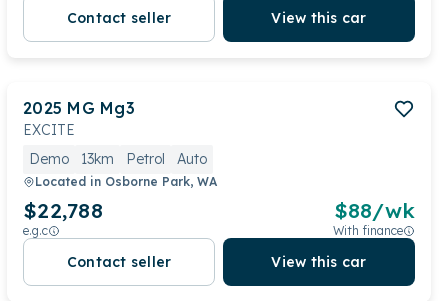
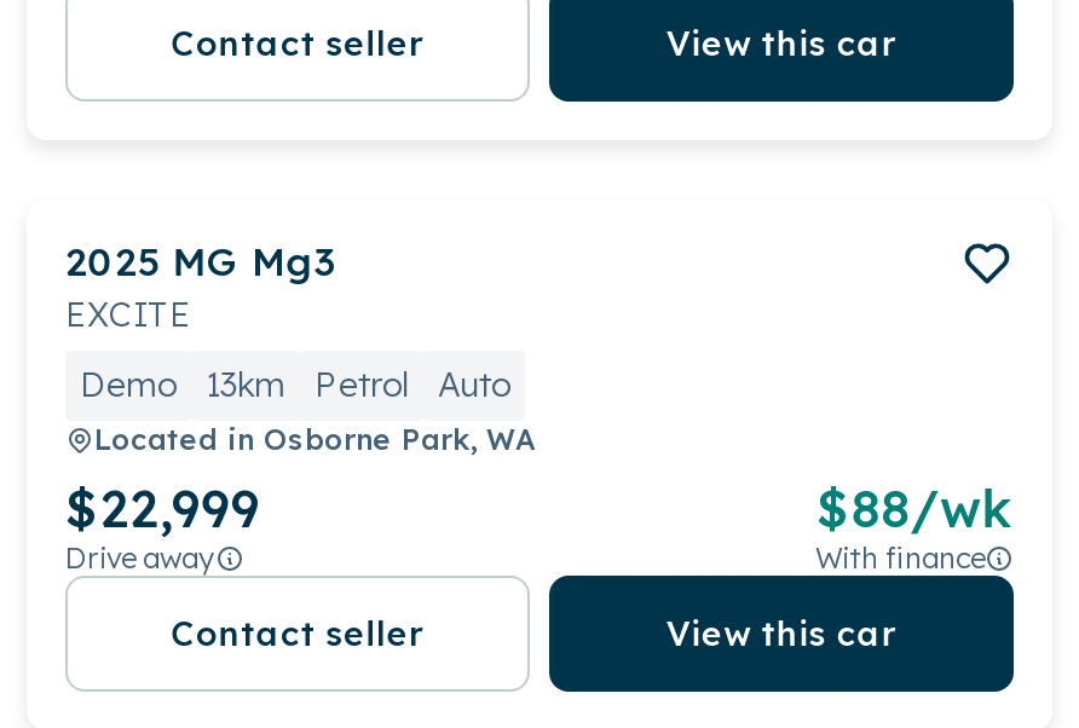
- $22,788
- e.g.c
+ $22,999
+ Drive away
